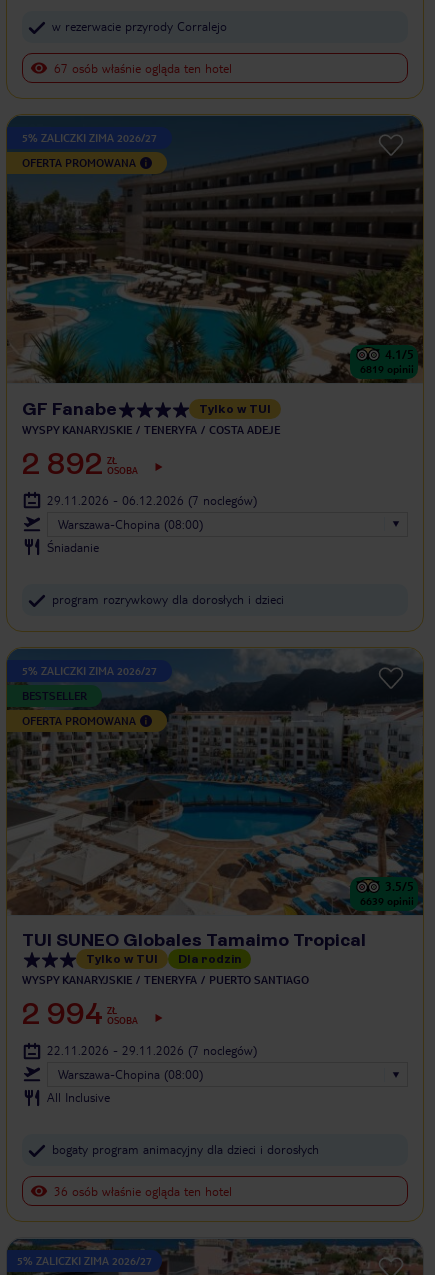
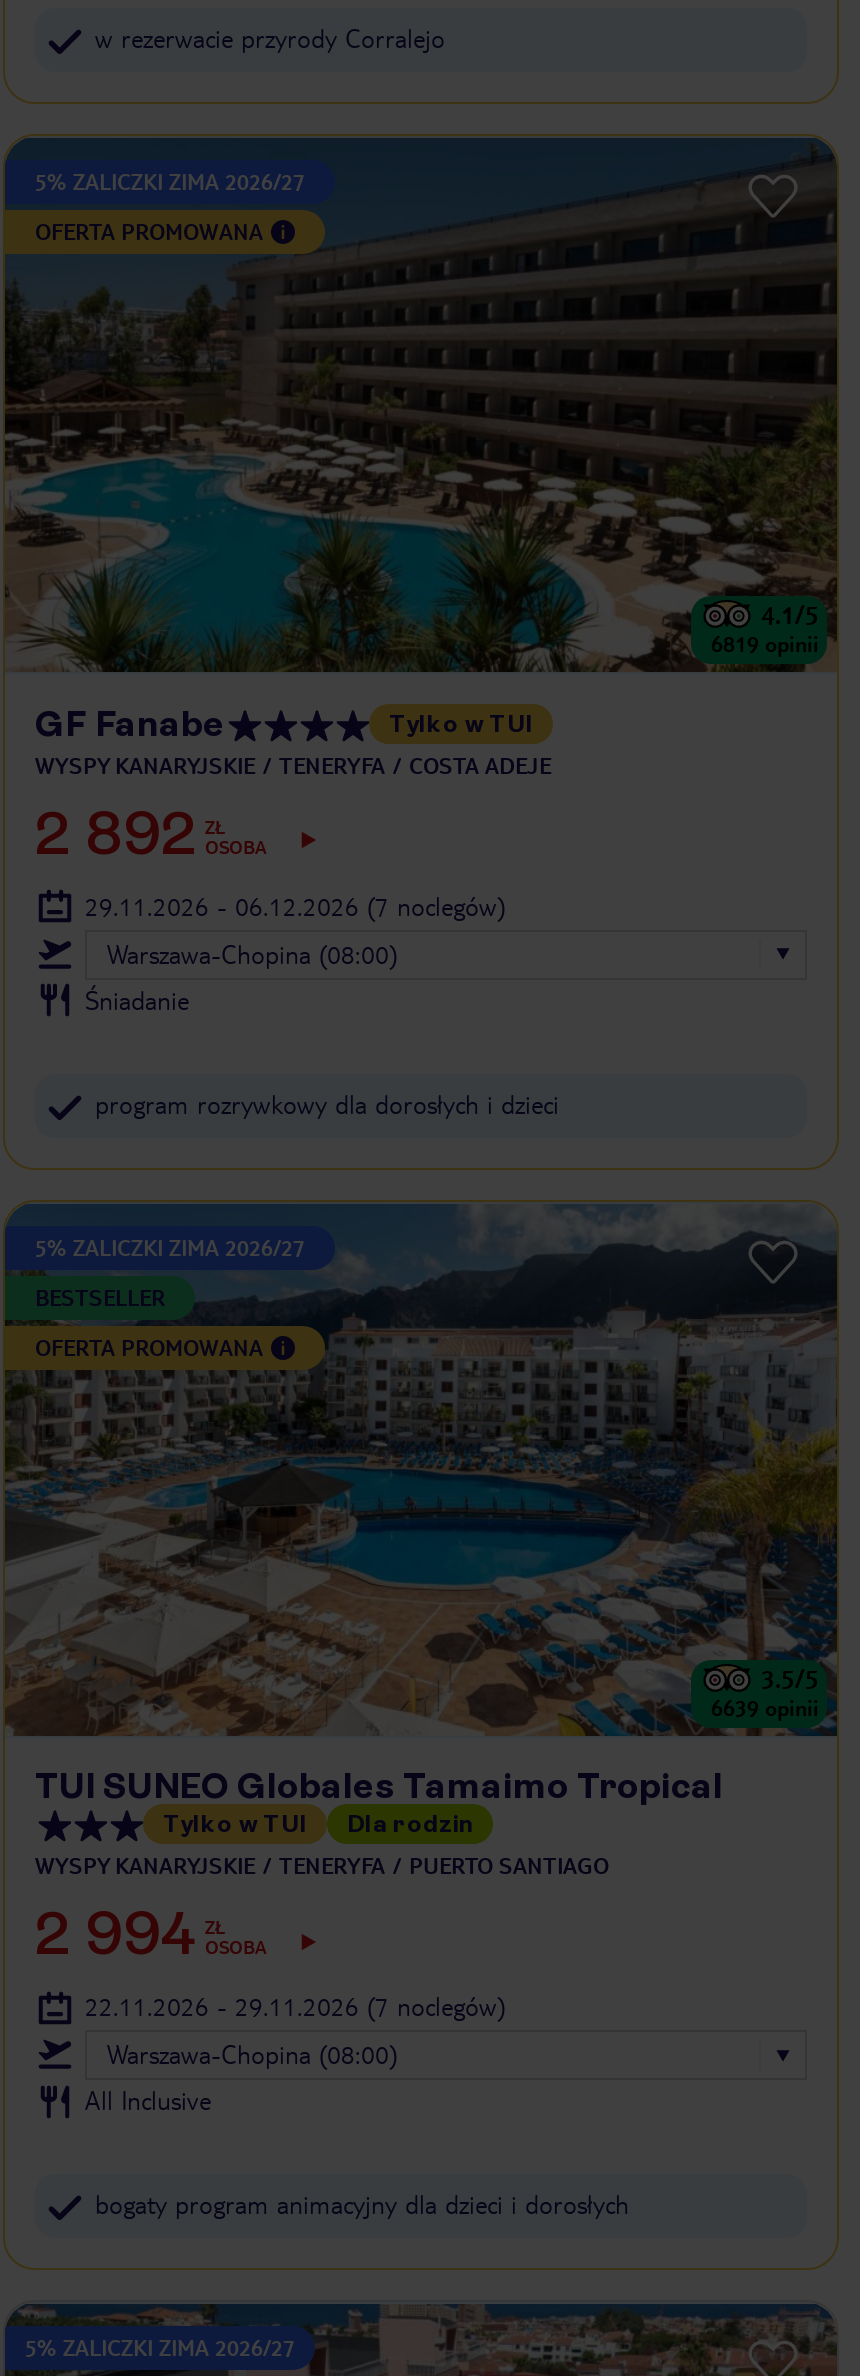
- 67 osób właśnie ogląda ten hotel

- 36 osób właśnie ogląda ten hotel
